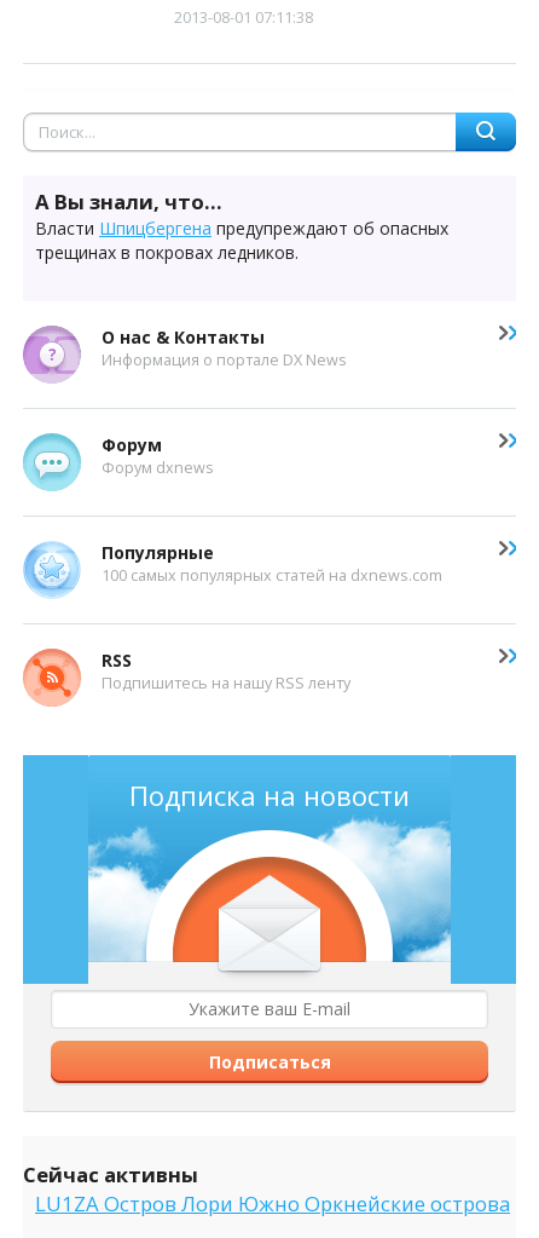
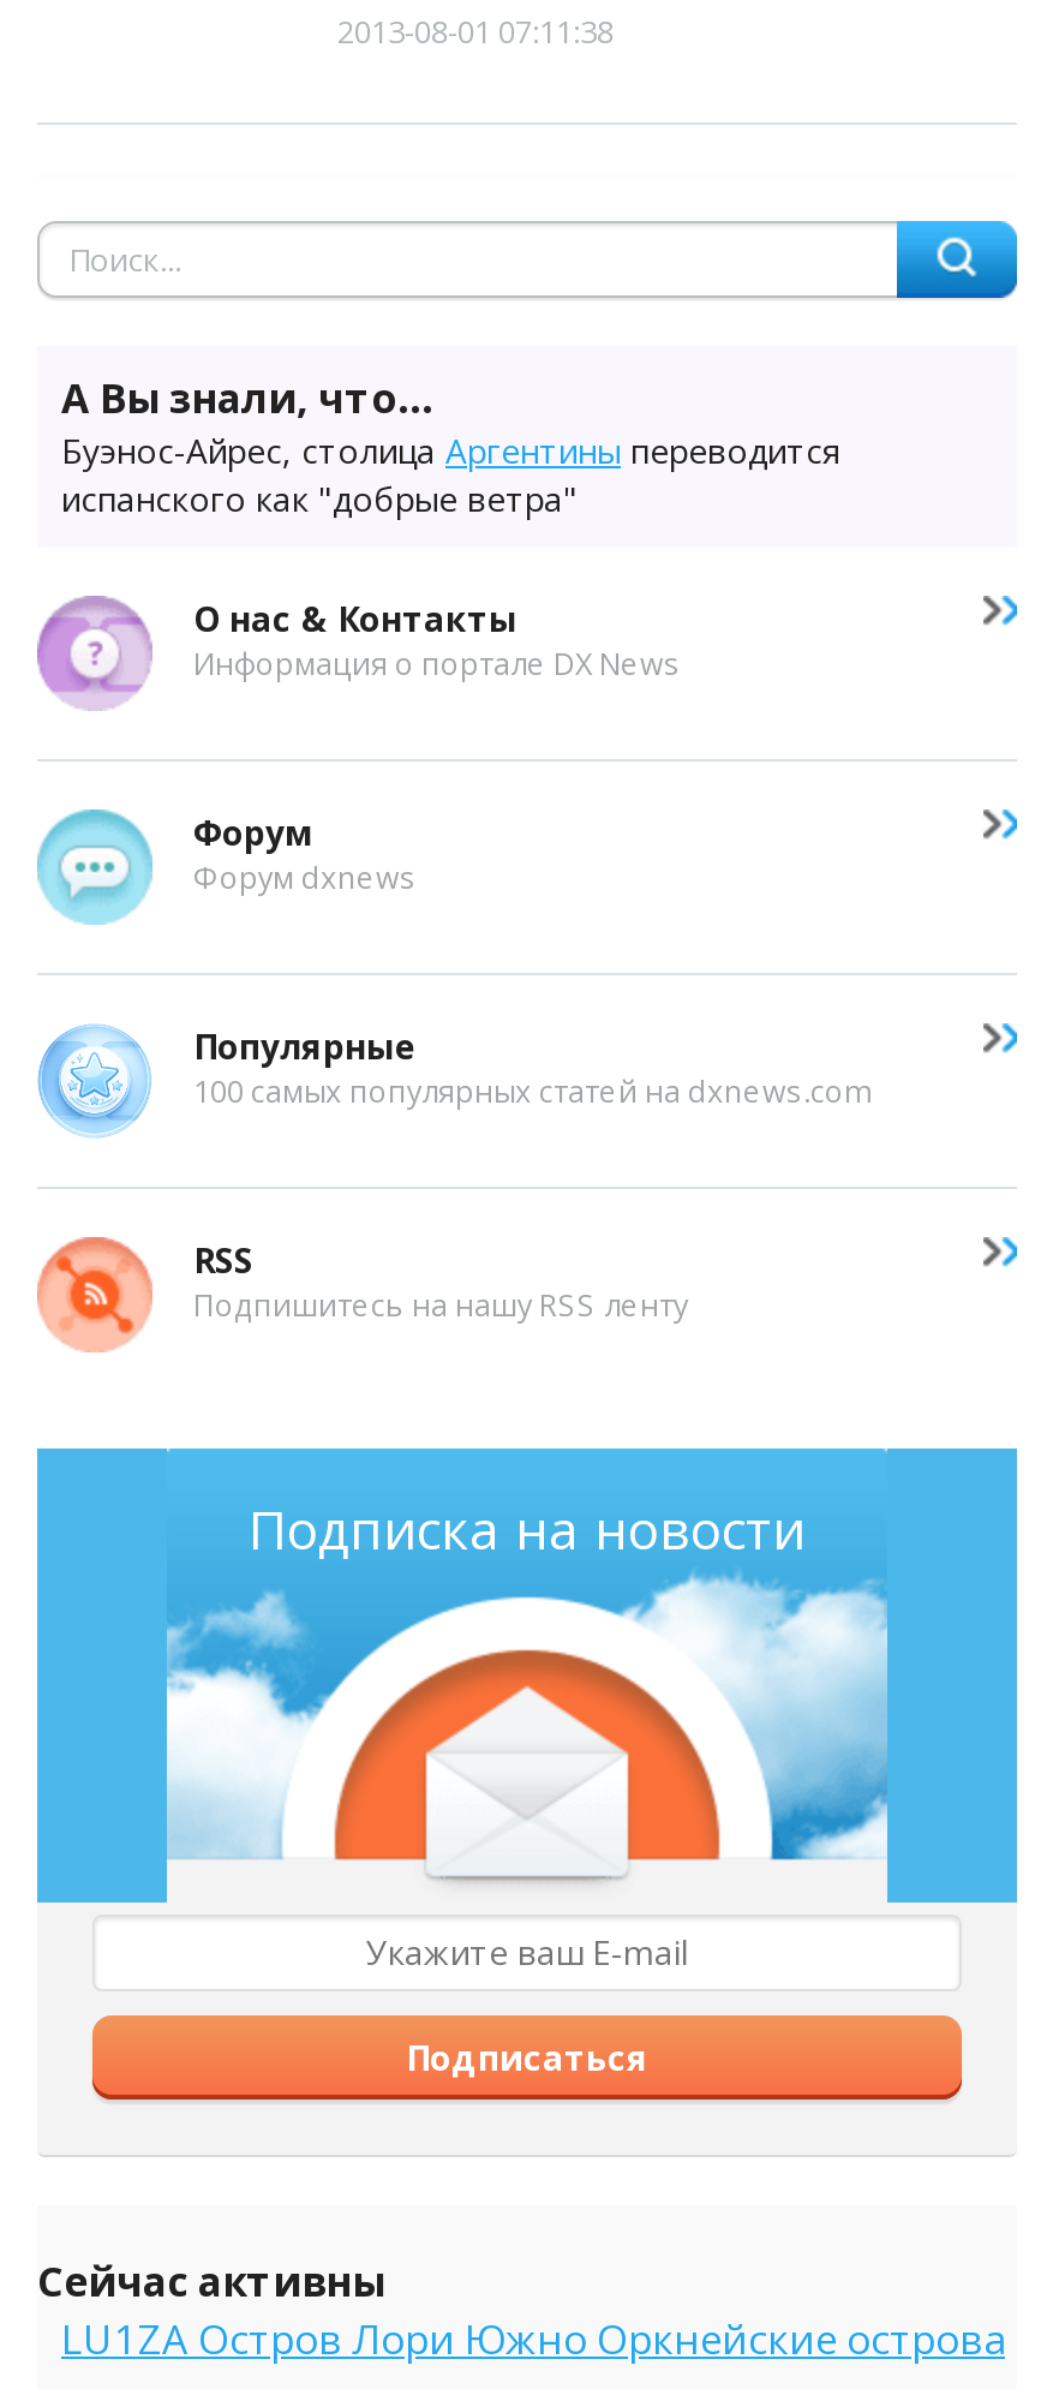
- Власти Шпицбергена предупреждают об опасных
- трещинах в покровах ледников.
+ Буэнос-Айрес, столица Аргентины переводится
+ испанского как "добрые ветра"
